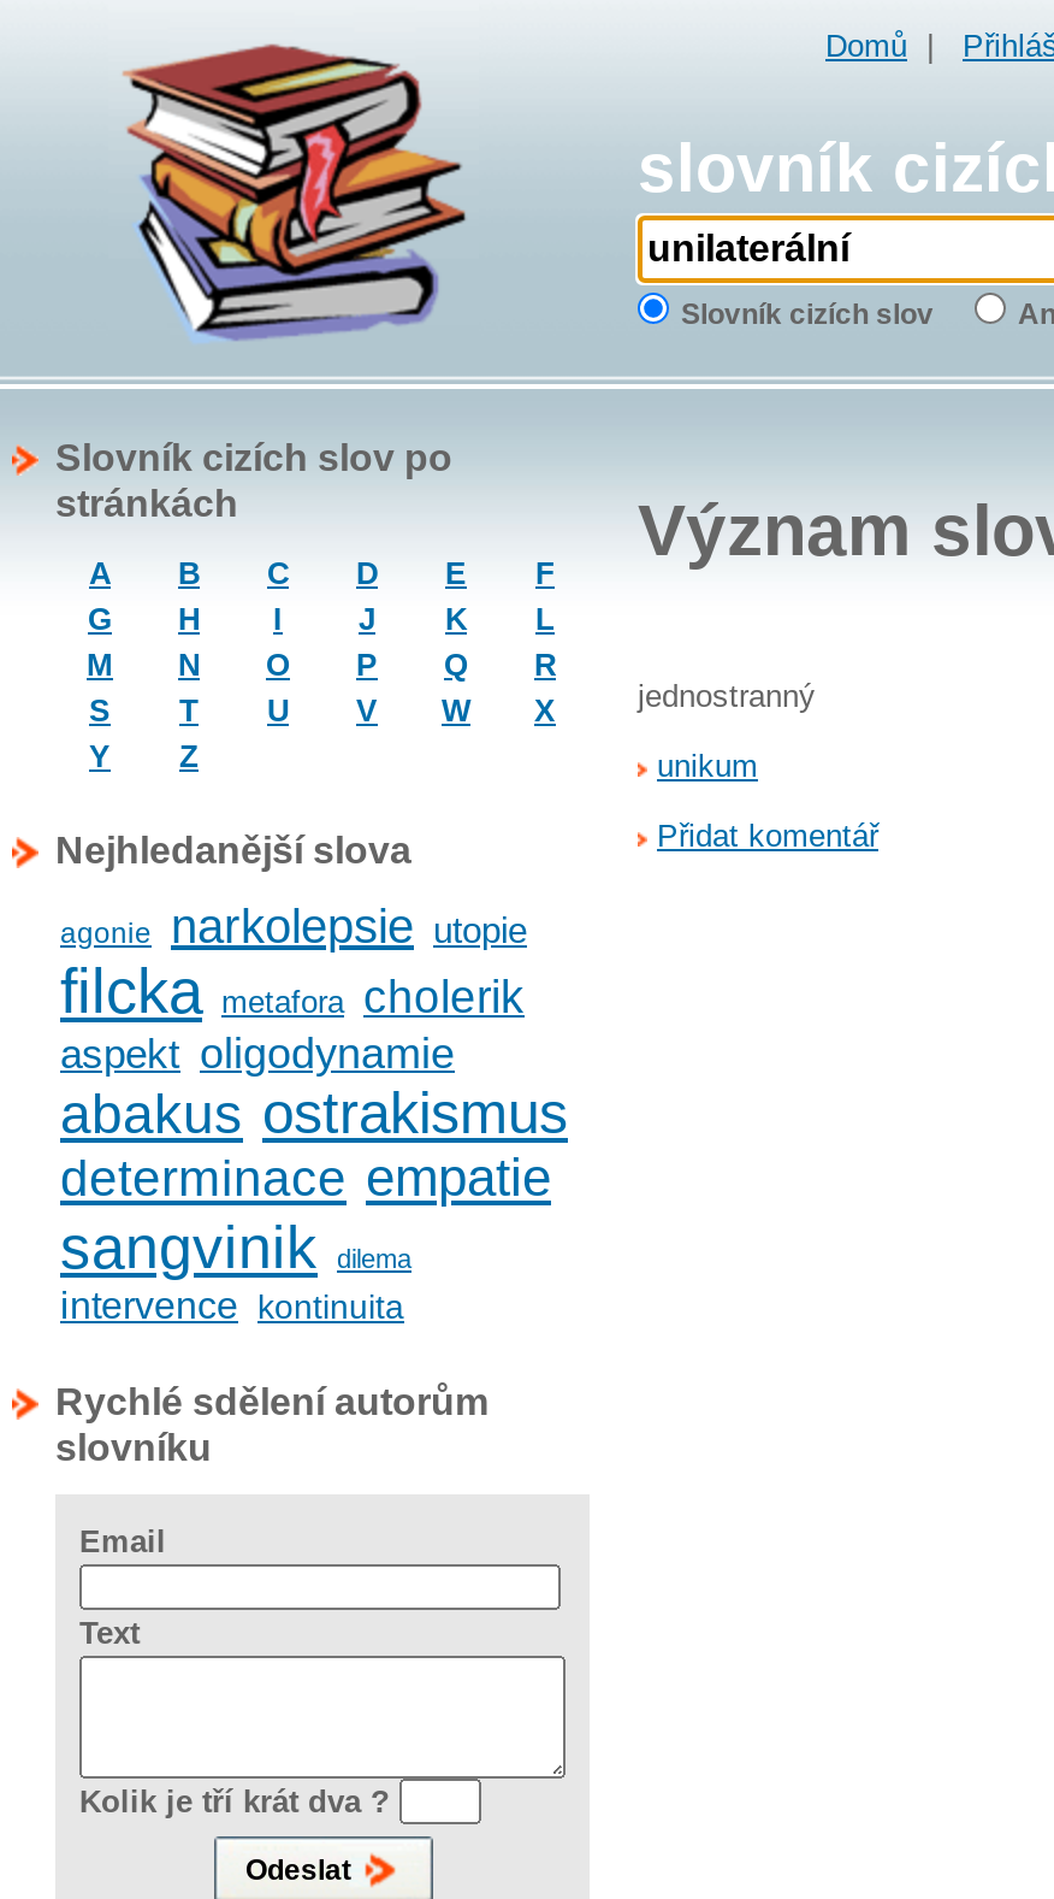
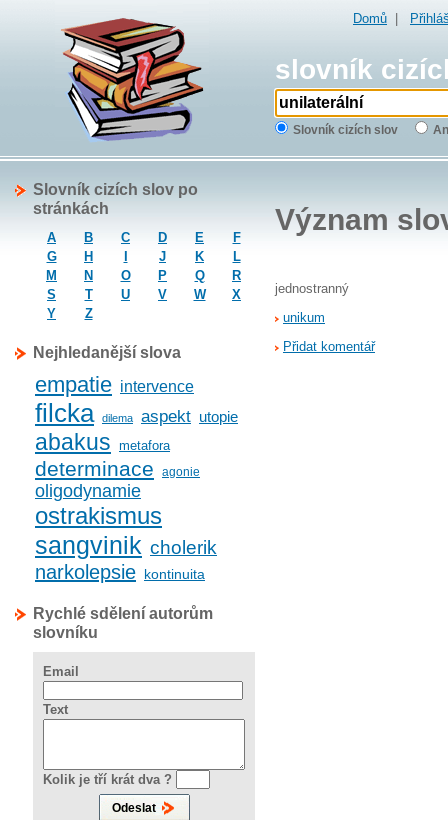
- agonie narkolepsie utopie
- filcka metafora cholerik
- aspekt oligodynamie
- abakus ostrakismus
- determinace empatie
- sangvinik
+ empatie intervence
+ filcka

moved up: dilema

- intervence kontinuita
+ aspekt utopie
+ abakus metafora
+ determinace agonie
+ oligodynamie
+ ostrakismus
+ sangvinik cholerik
+ narkolepsie kontinuita
